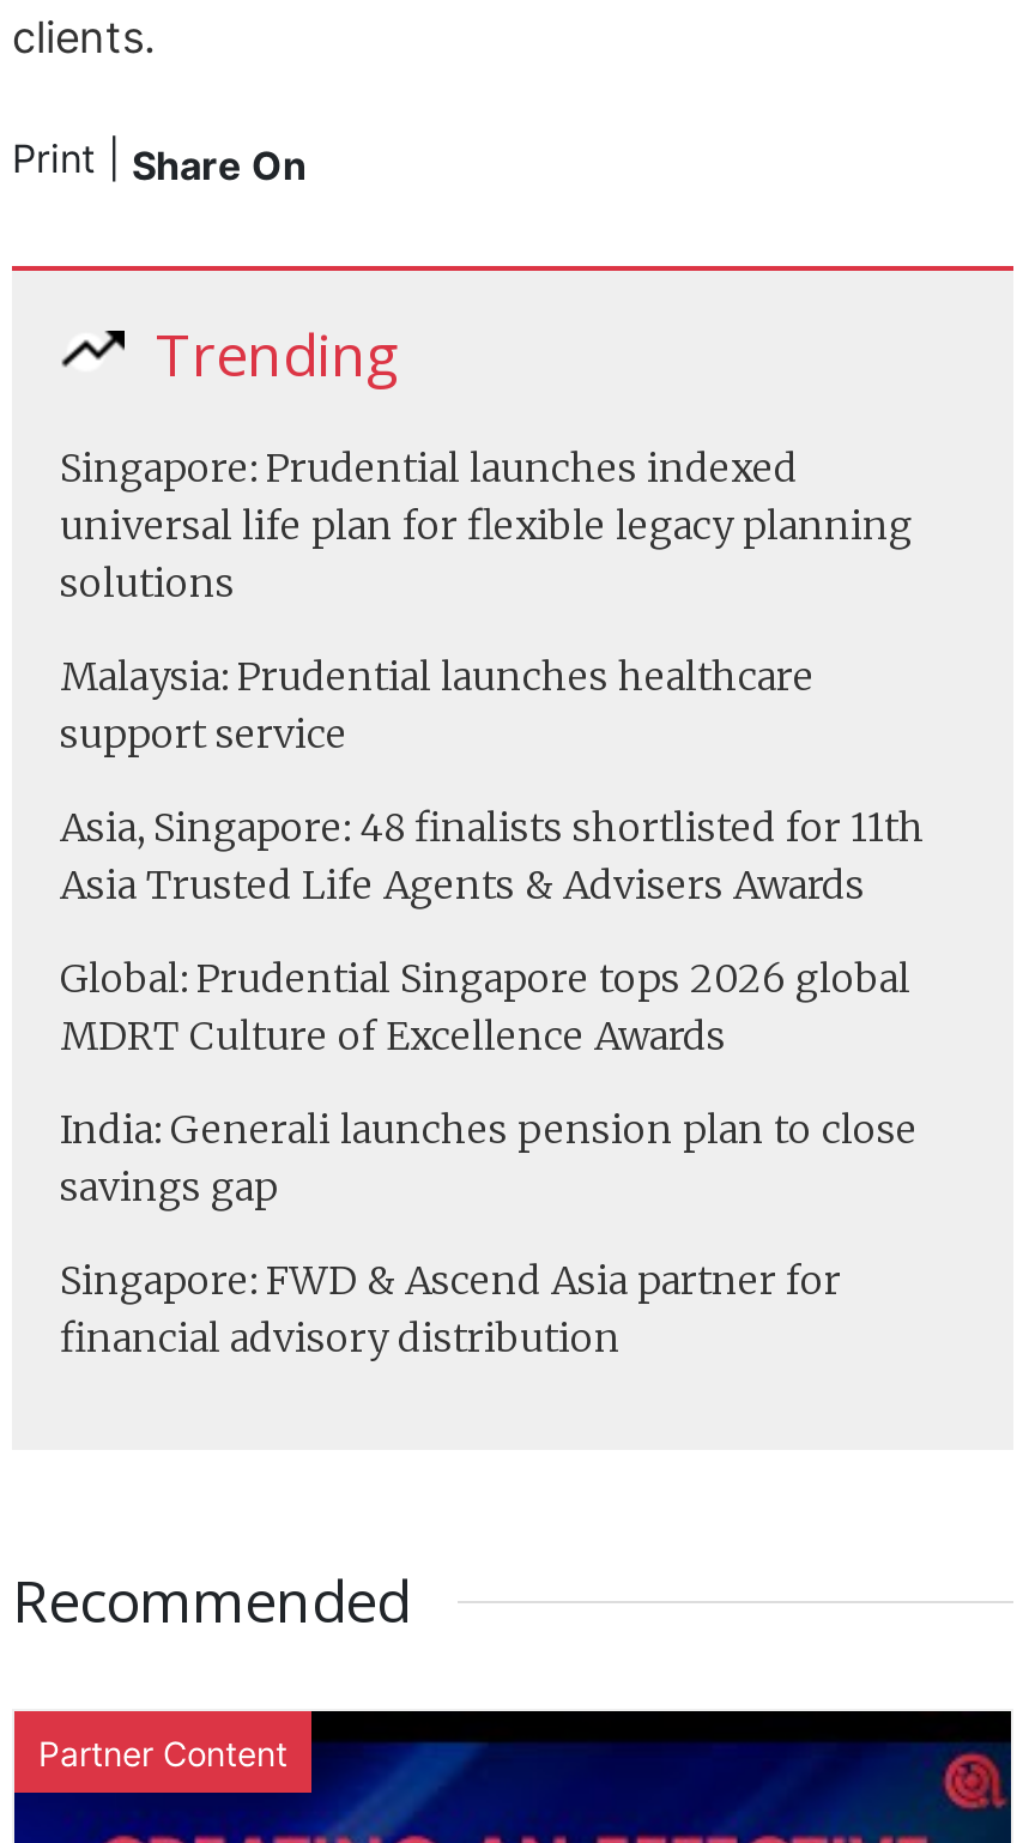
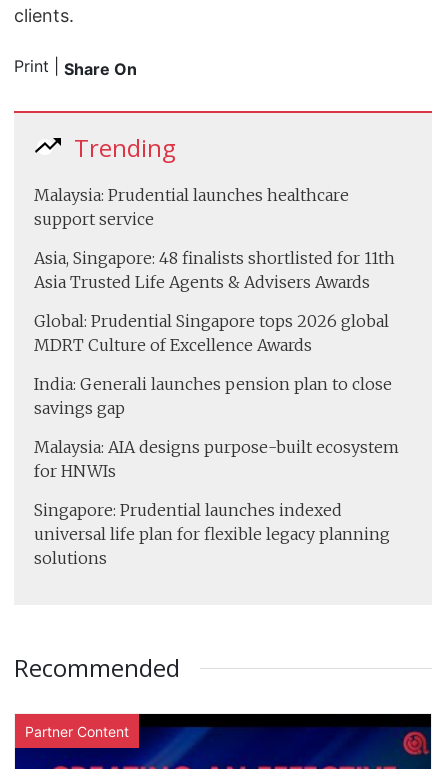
moved down: Singapore: Prudential launches indexed | universal life plan for flexible legacy planning | solutions

moved up: Malaysia: Prudential launches healthcare | support service | Asia, Singapore: 48 finalists shortlisted for 11th | Asia Trusted Life Agents & Advisers Awards | Global: Prudential Singapore tops 2026 global | MDRT Culture of Excellence Awards | India: Generali launches pension plan to close | savings gap

- Singapore: FWD & Ascend Asia partner for
- financial advisory distribution
+ Malaysia: AIA designs purpose-built ecosystem
+ for HNWIs
